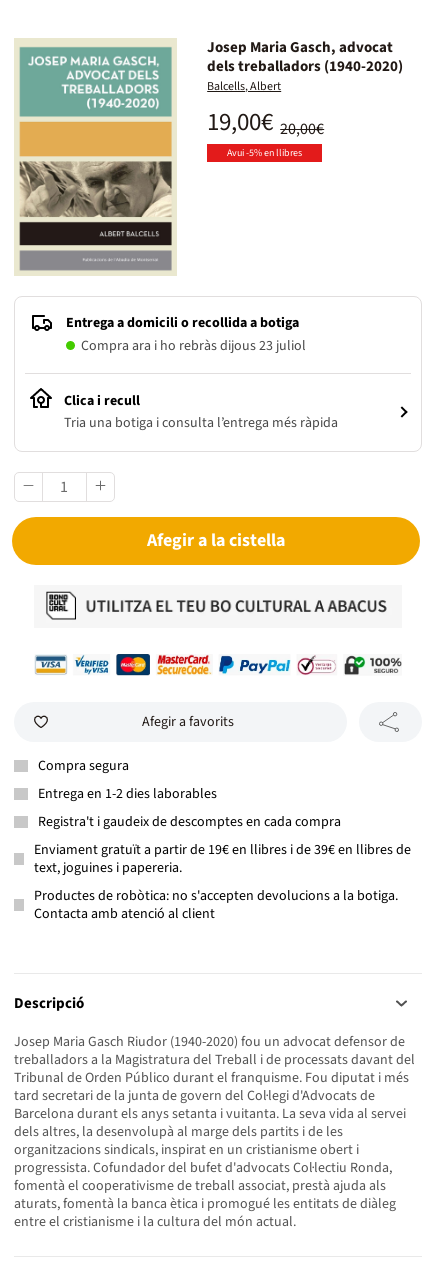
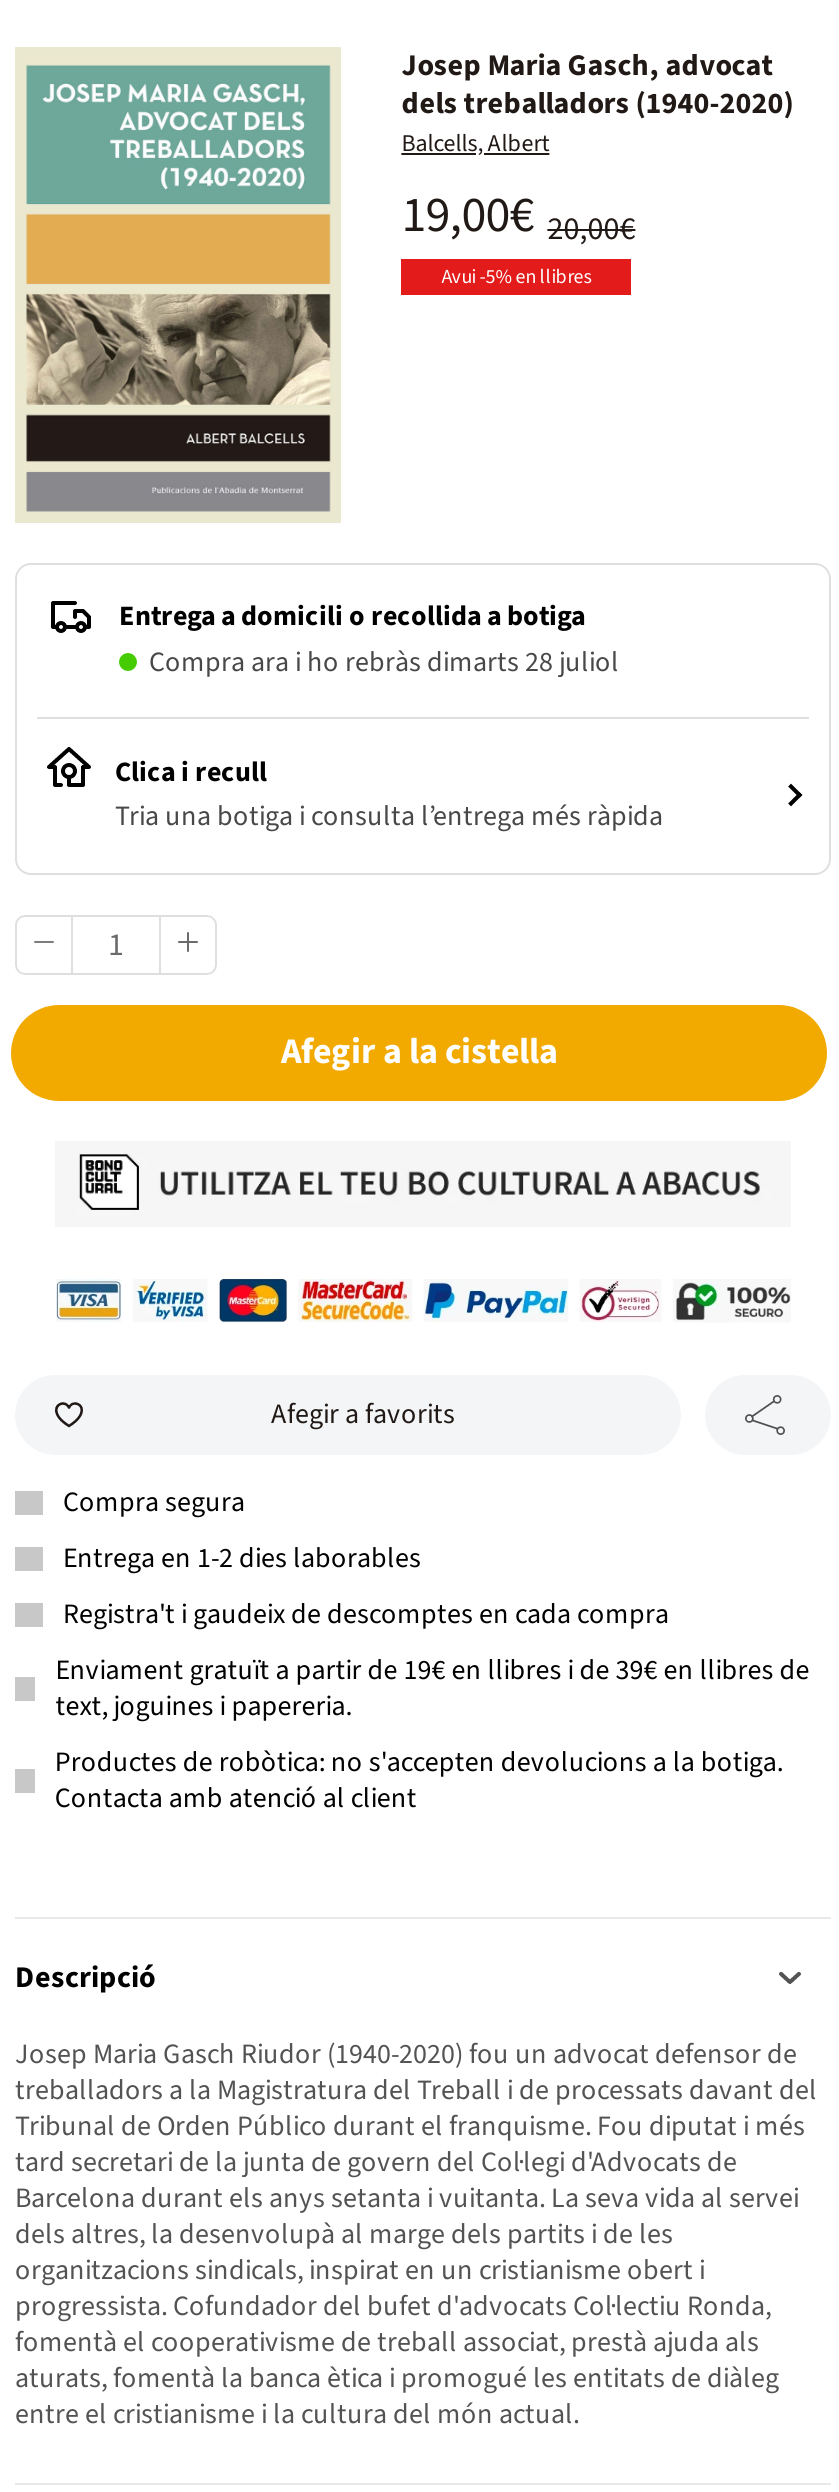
- Compra ara i ho rebràs dijous 23 juliol
+ Compra ara i ho rebràs dimarts 28 juliol
